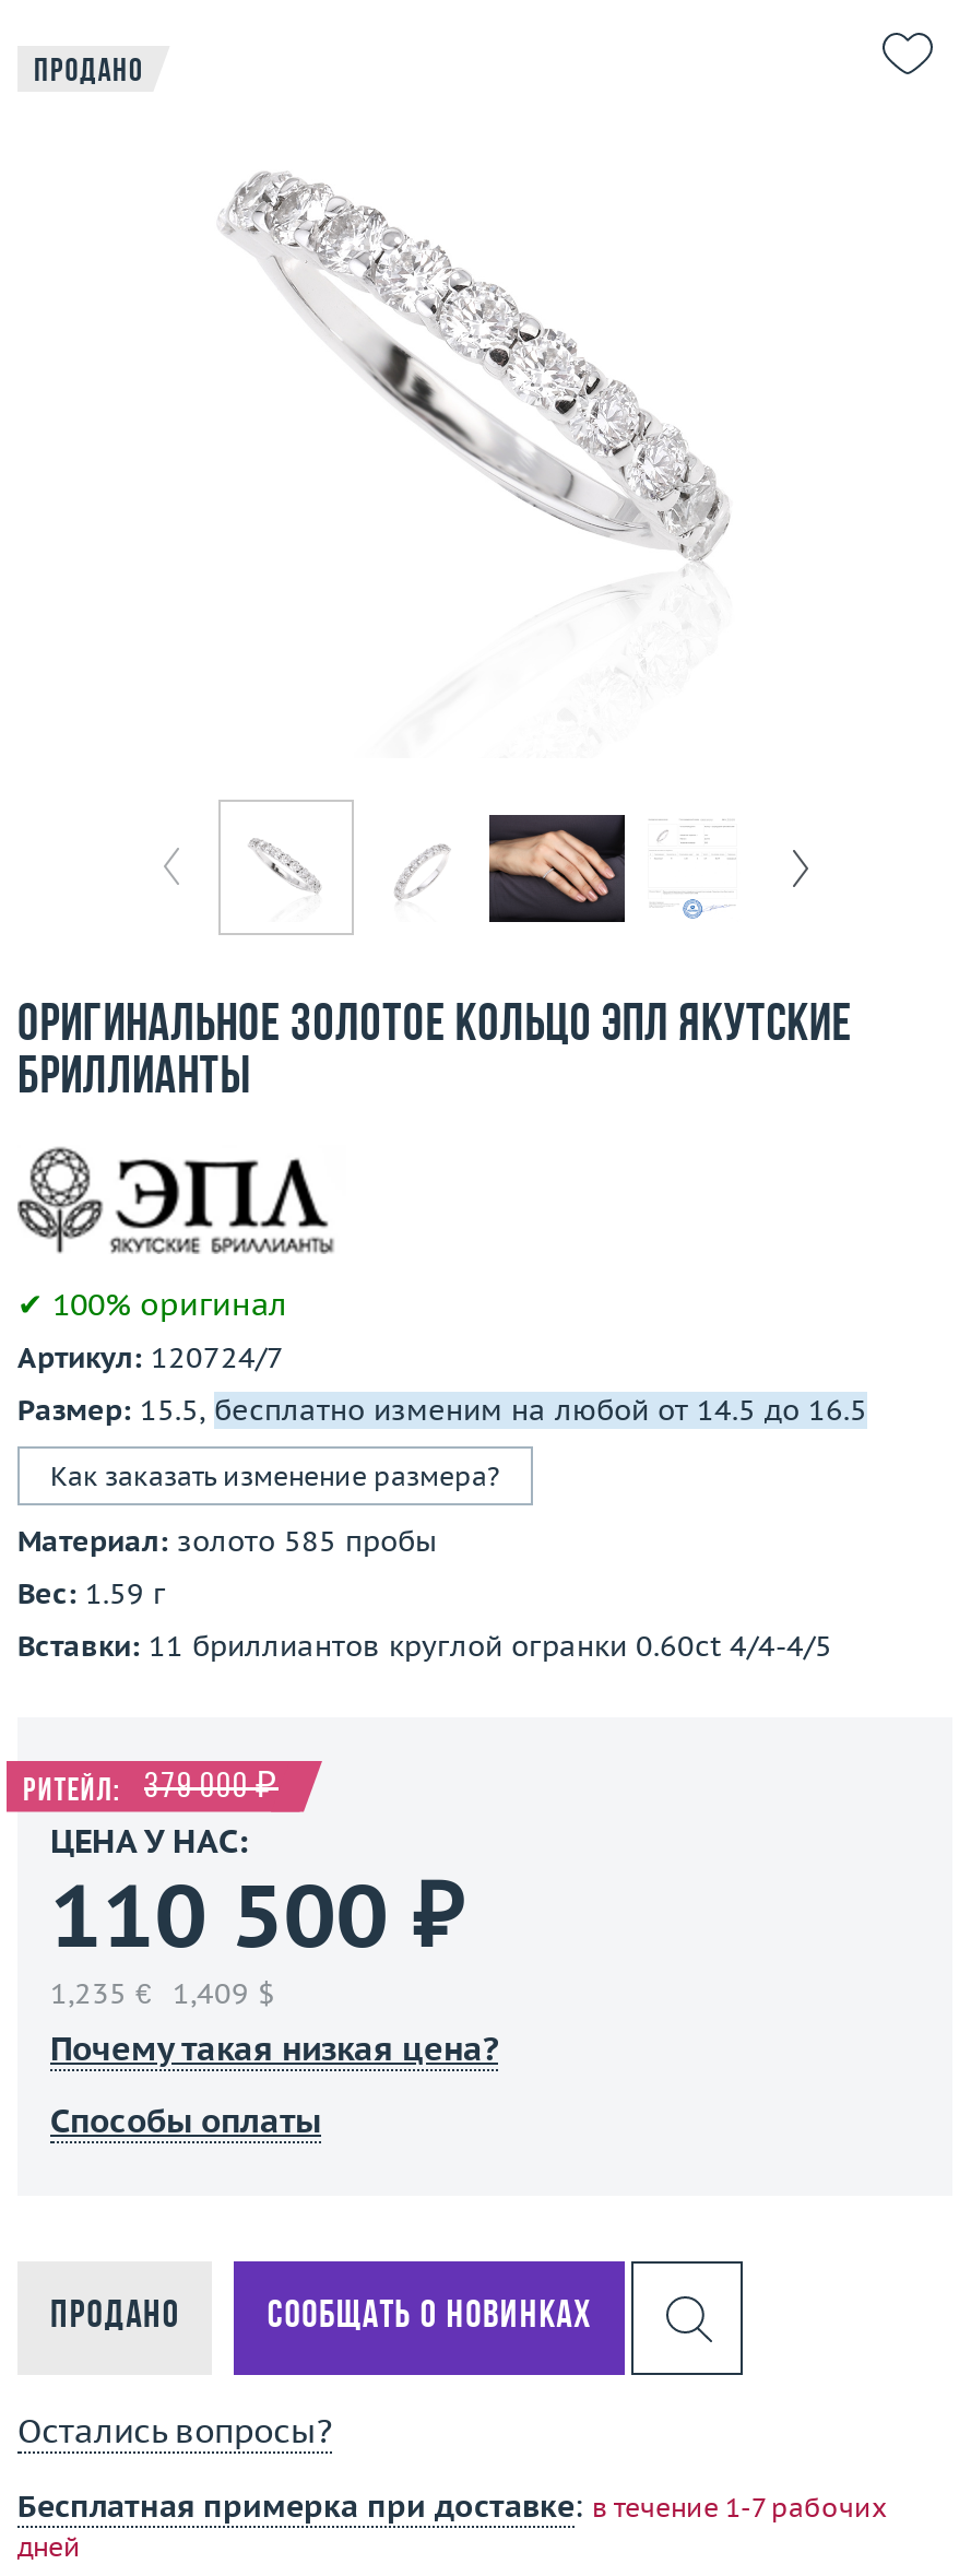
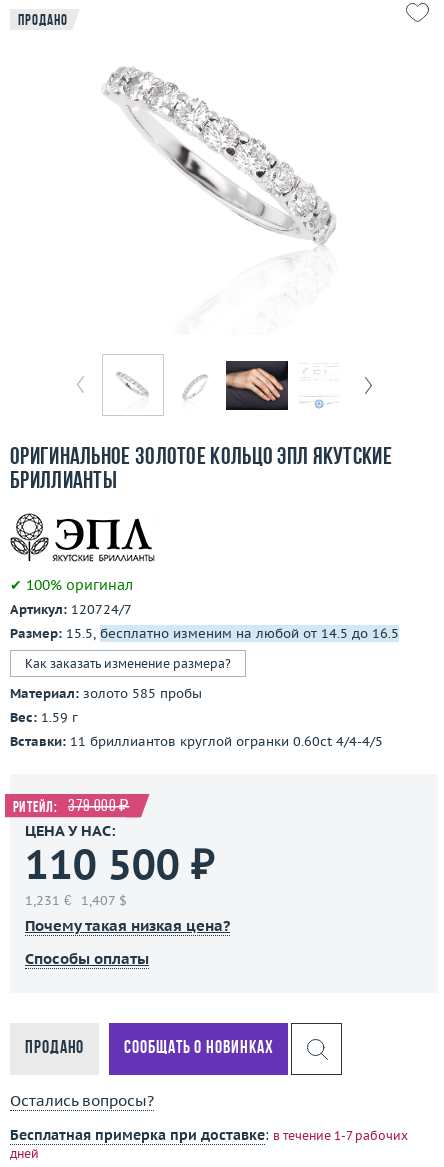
- 1,235 € 1,409 $
+ 1,231 € 1,407 $
